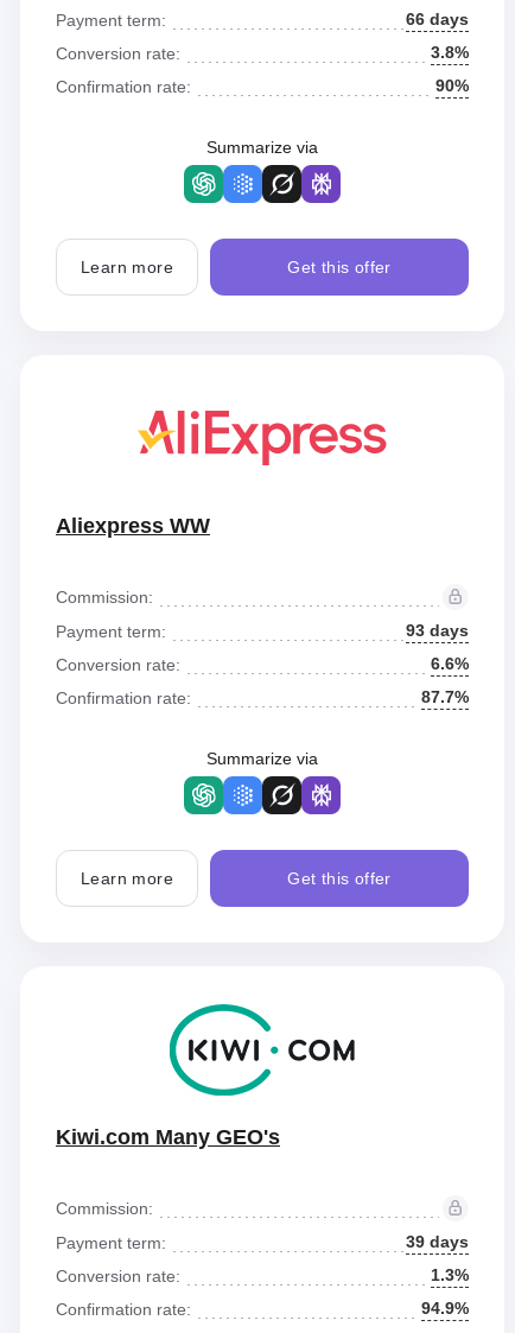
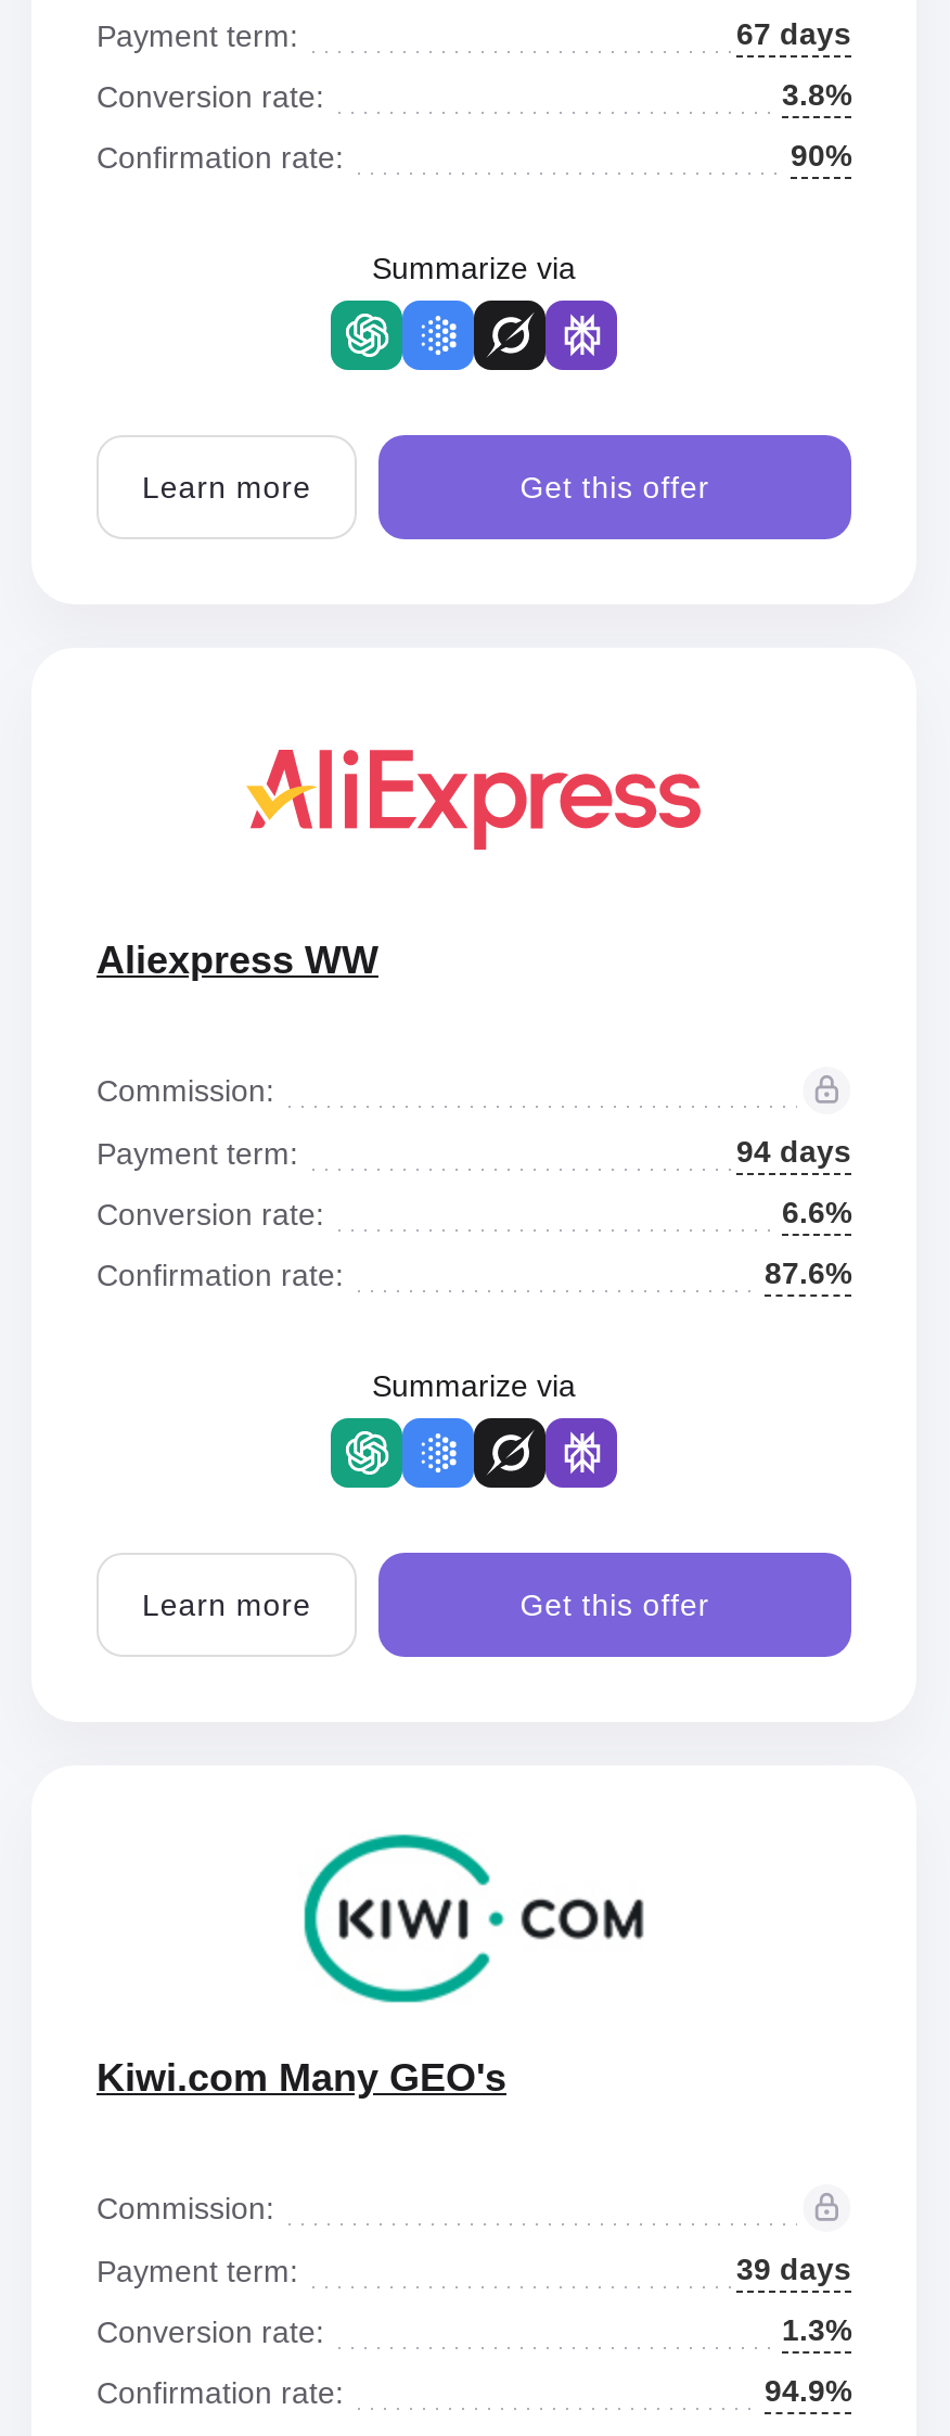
- 66 days
+ 67 days

- 93 days
+ 94 days

- 87.7%
+ 87.6%
